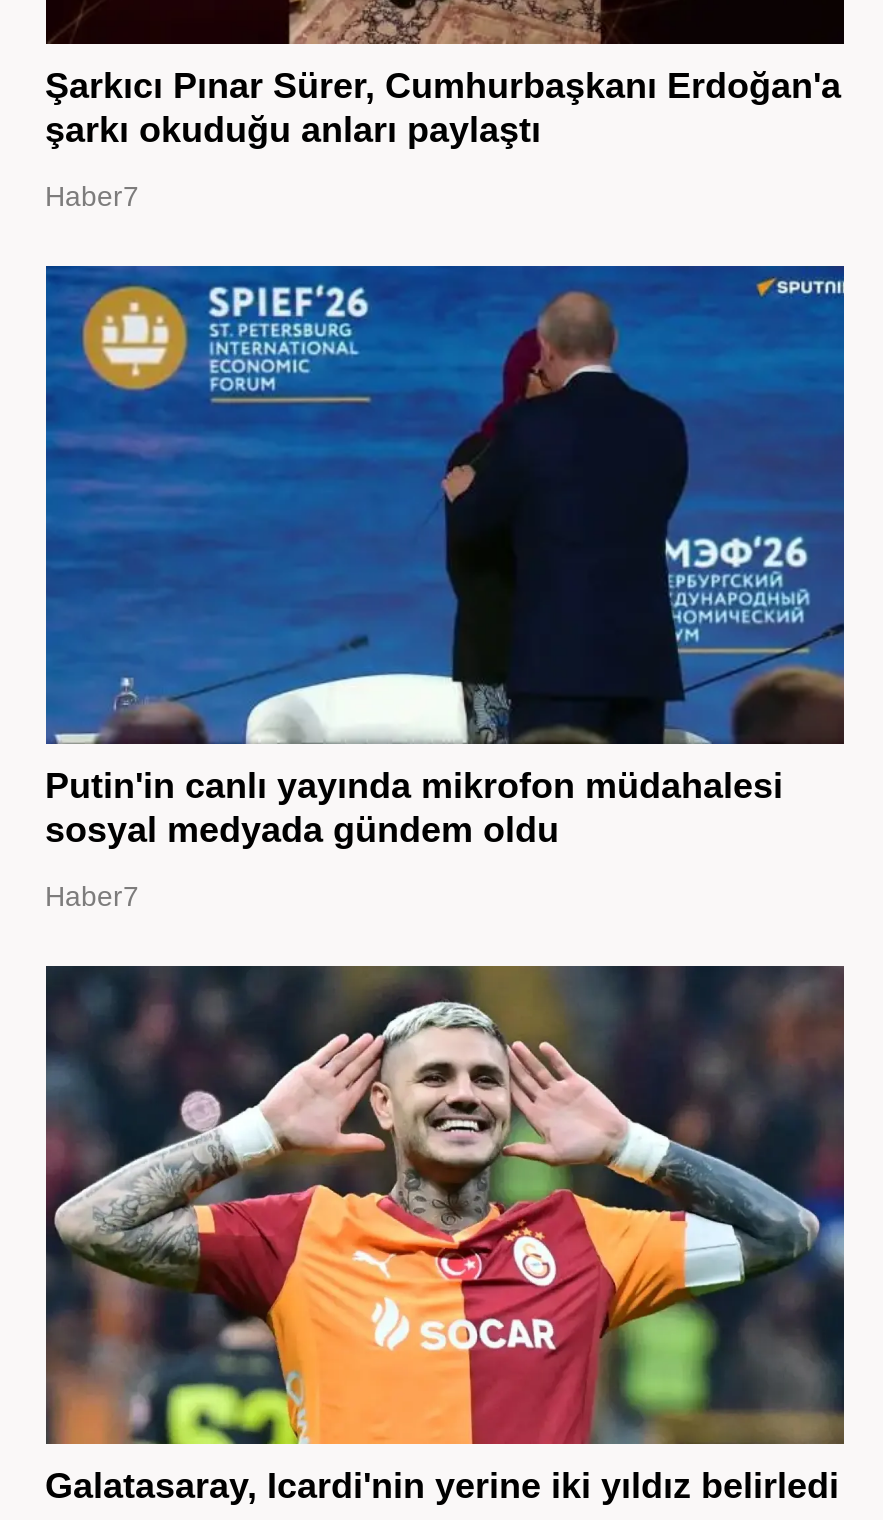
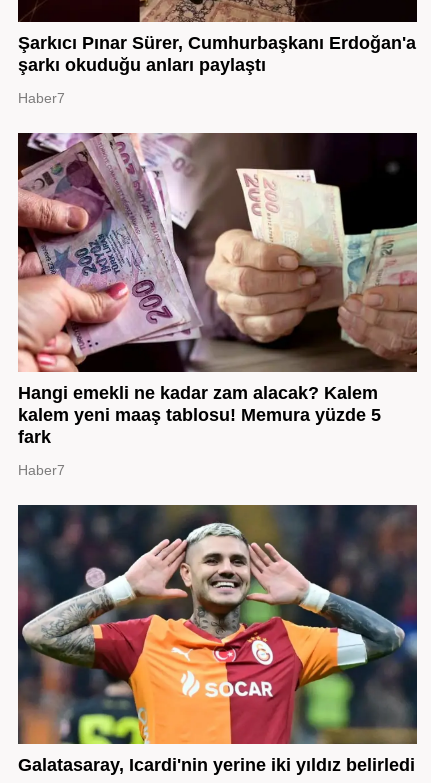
- [image]
- Putin'in canlı yayında mikrofon müdahalesi
- sosyal medyada gündem oldu
+ [image]
+ Hangi emekli ne kadar zam alacak? Kalem
+ kalem yeni maaş tablosu! Memura yüzde 5
+ fark
